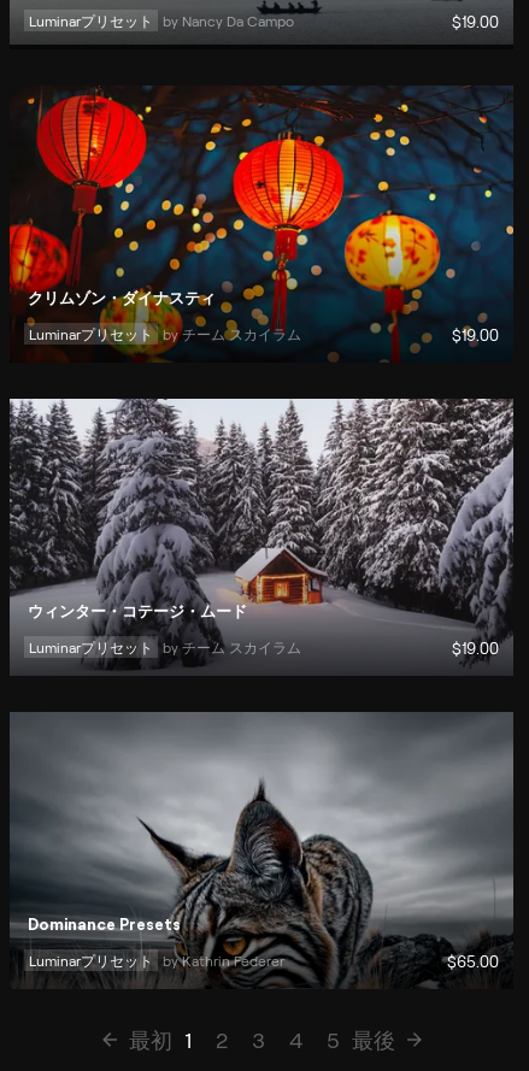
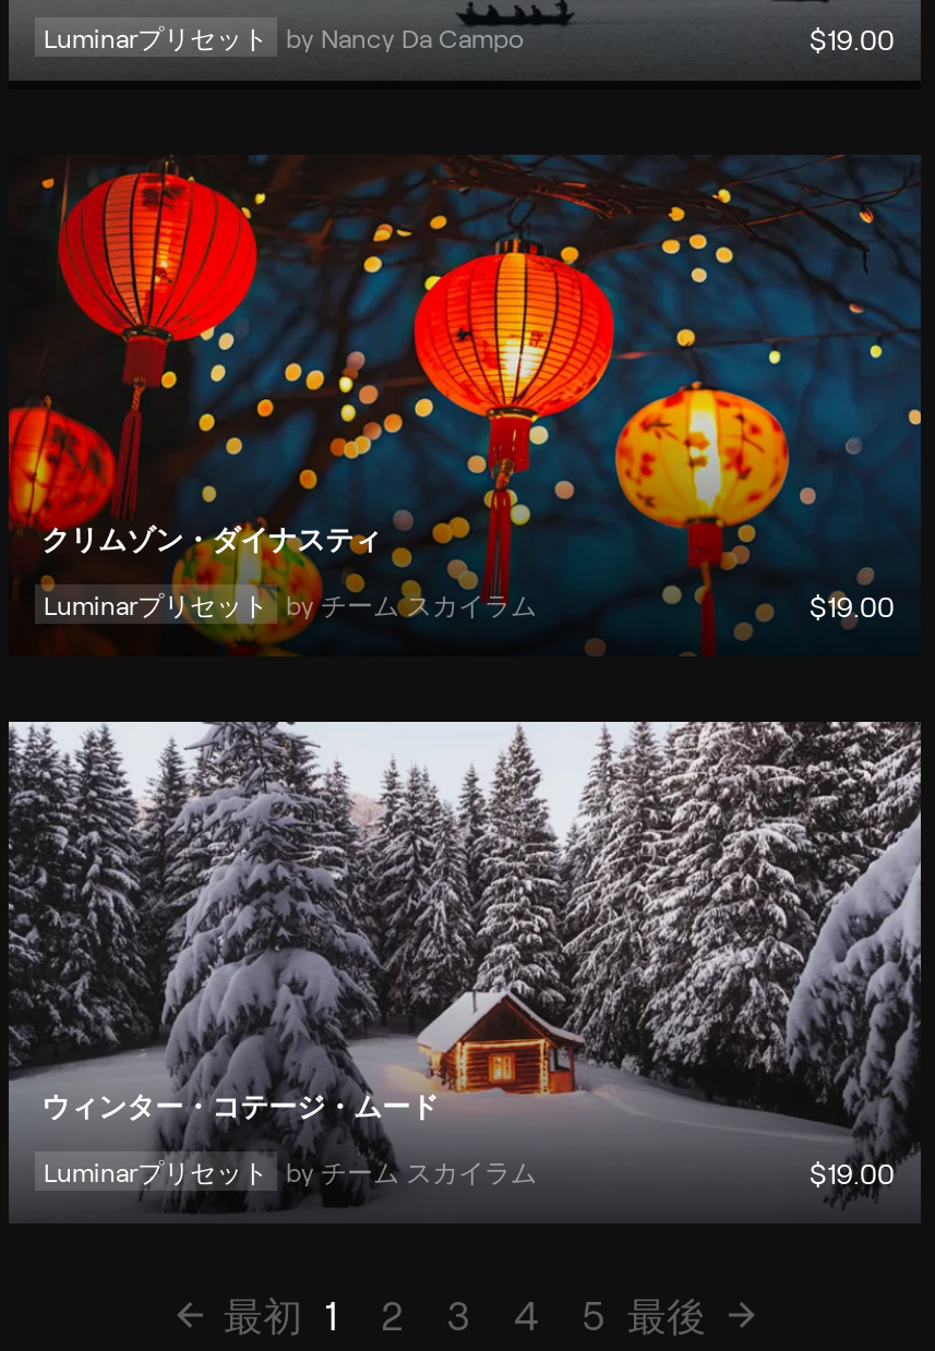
- [image]
- Dominance Presets
- Luminarプリセット by Kathrin Federer
- $65.00
